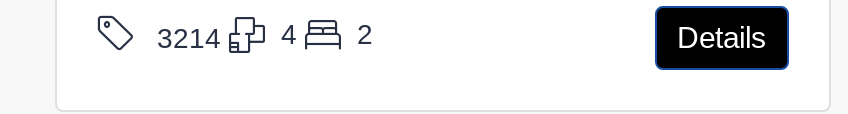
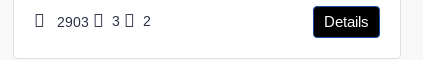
- 3214
- 4
+ 2903
+ 3
